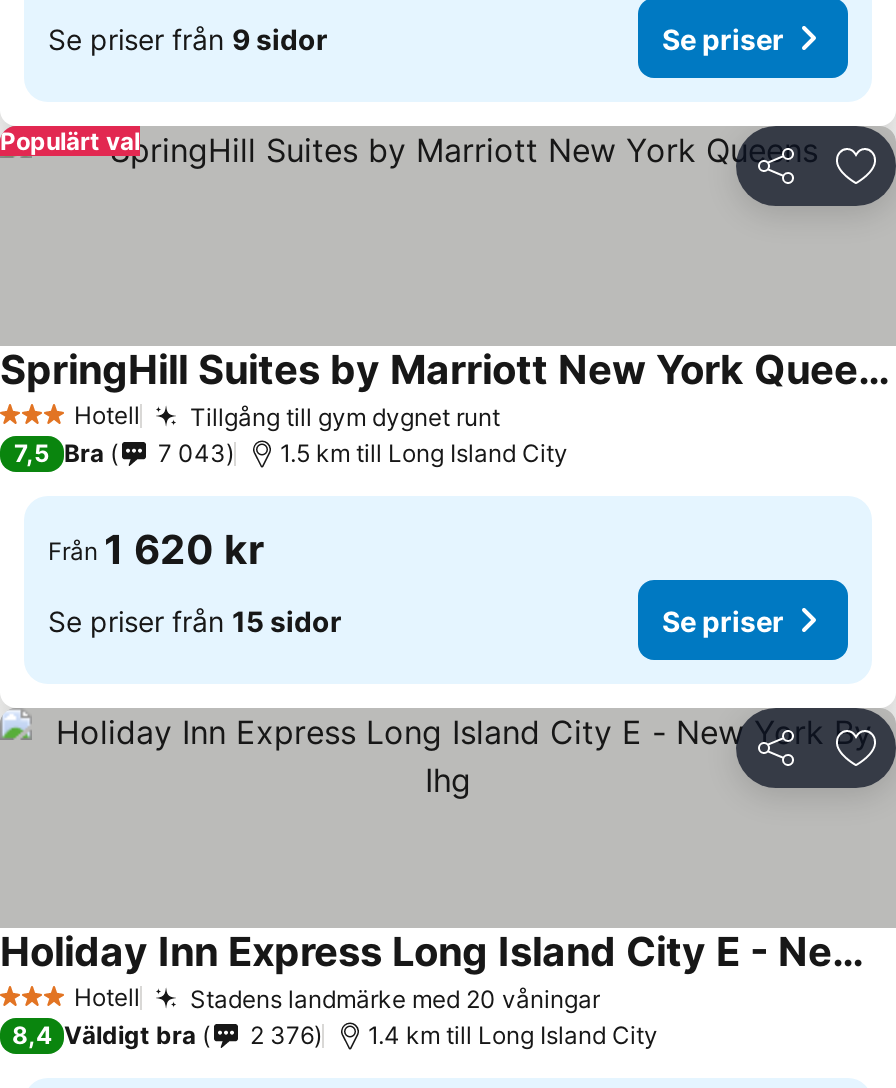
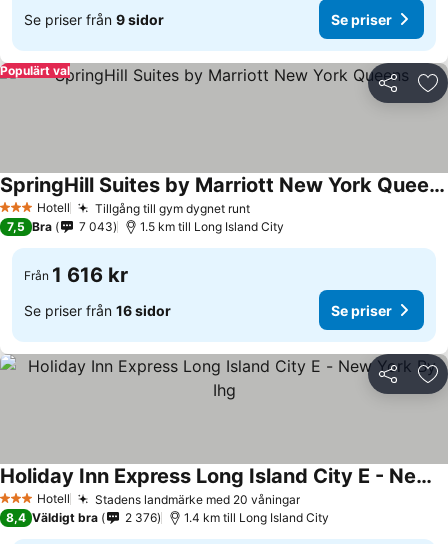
- Från 1 620 kr
+ Från 1 616 kr

- Se priser från 15 sidor
+ Se priser från 16 sidor
